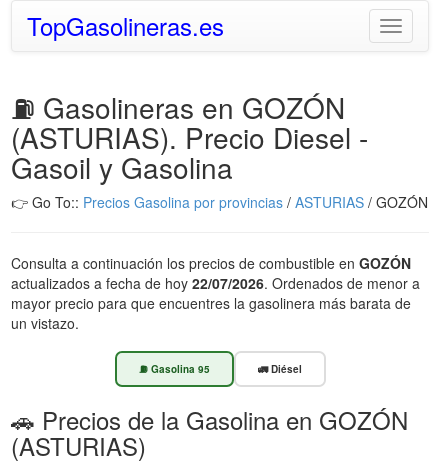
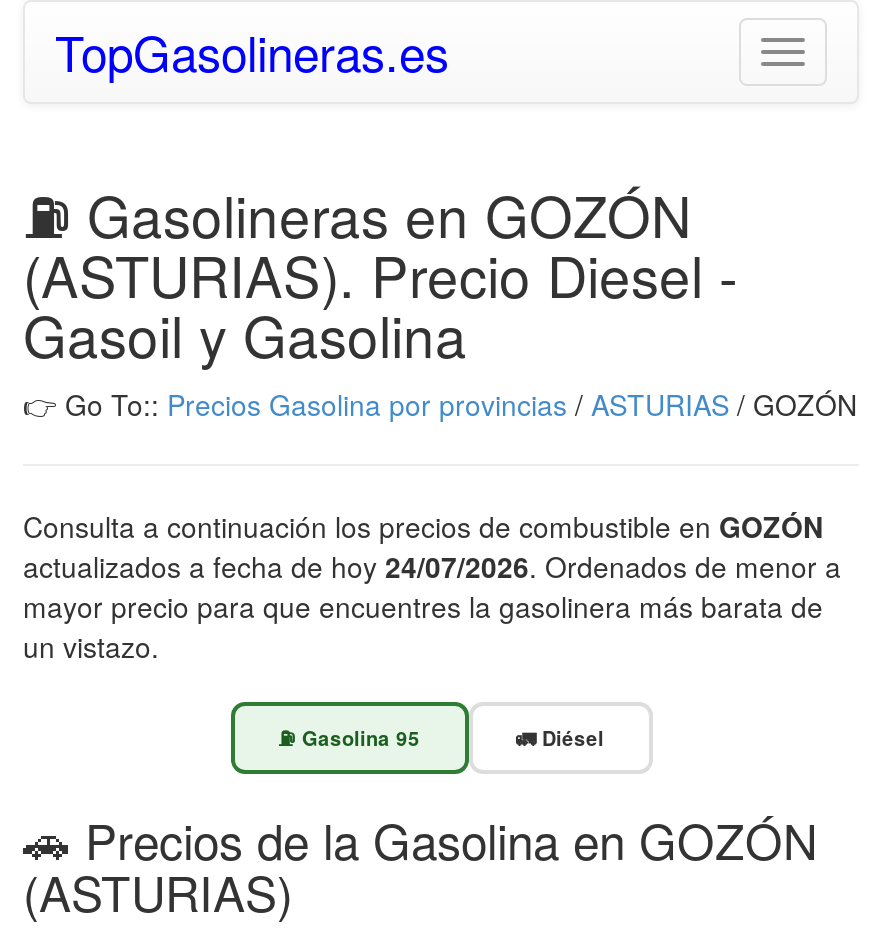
- actualizados a fecha de hoy 22/07/2026. Ordenados de menor a
+ actualizados a fecha de hoy 24/07/2026. Ordenados de menor a
